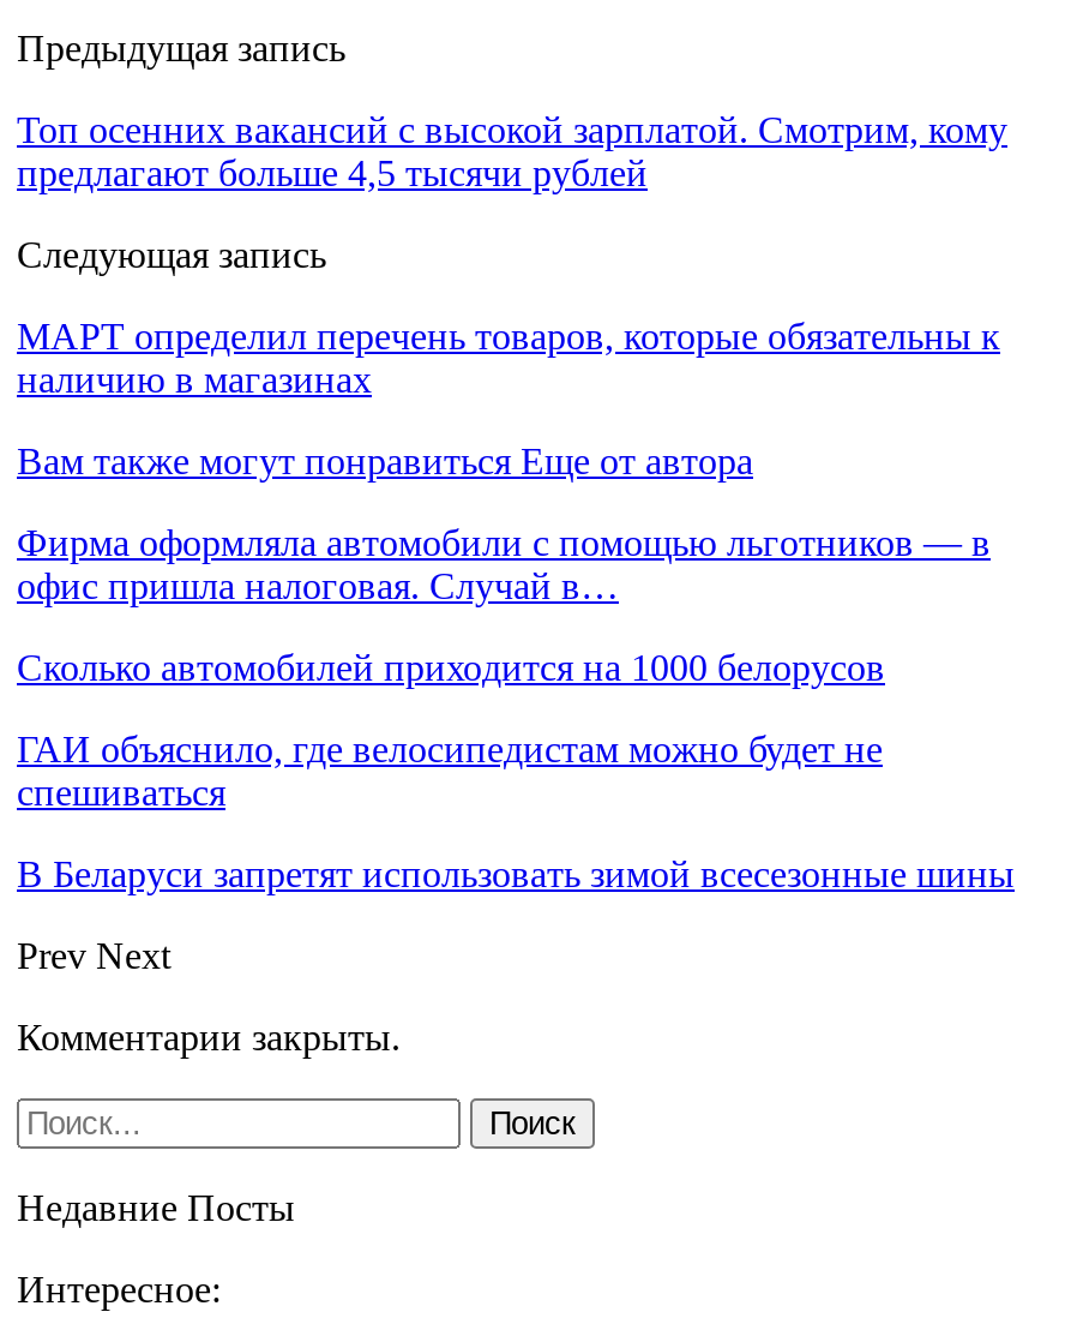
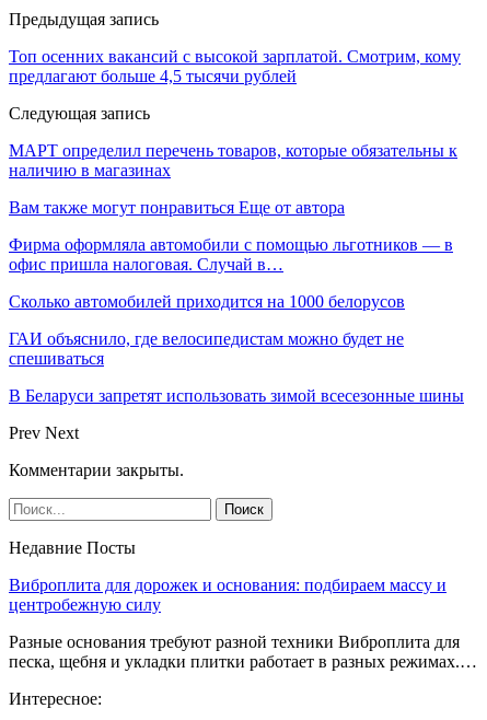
+ Виброплита для дорожек и основания: подбираем массу и
+ центробежную силу
+ Разные основания требуют разной техники Виброплита для
+ песка, щебня и укладки плитки работает в разных режимах.…
